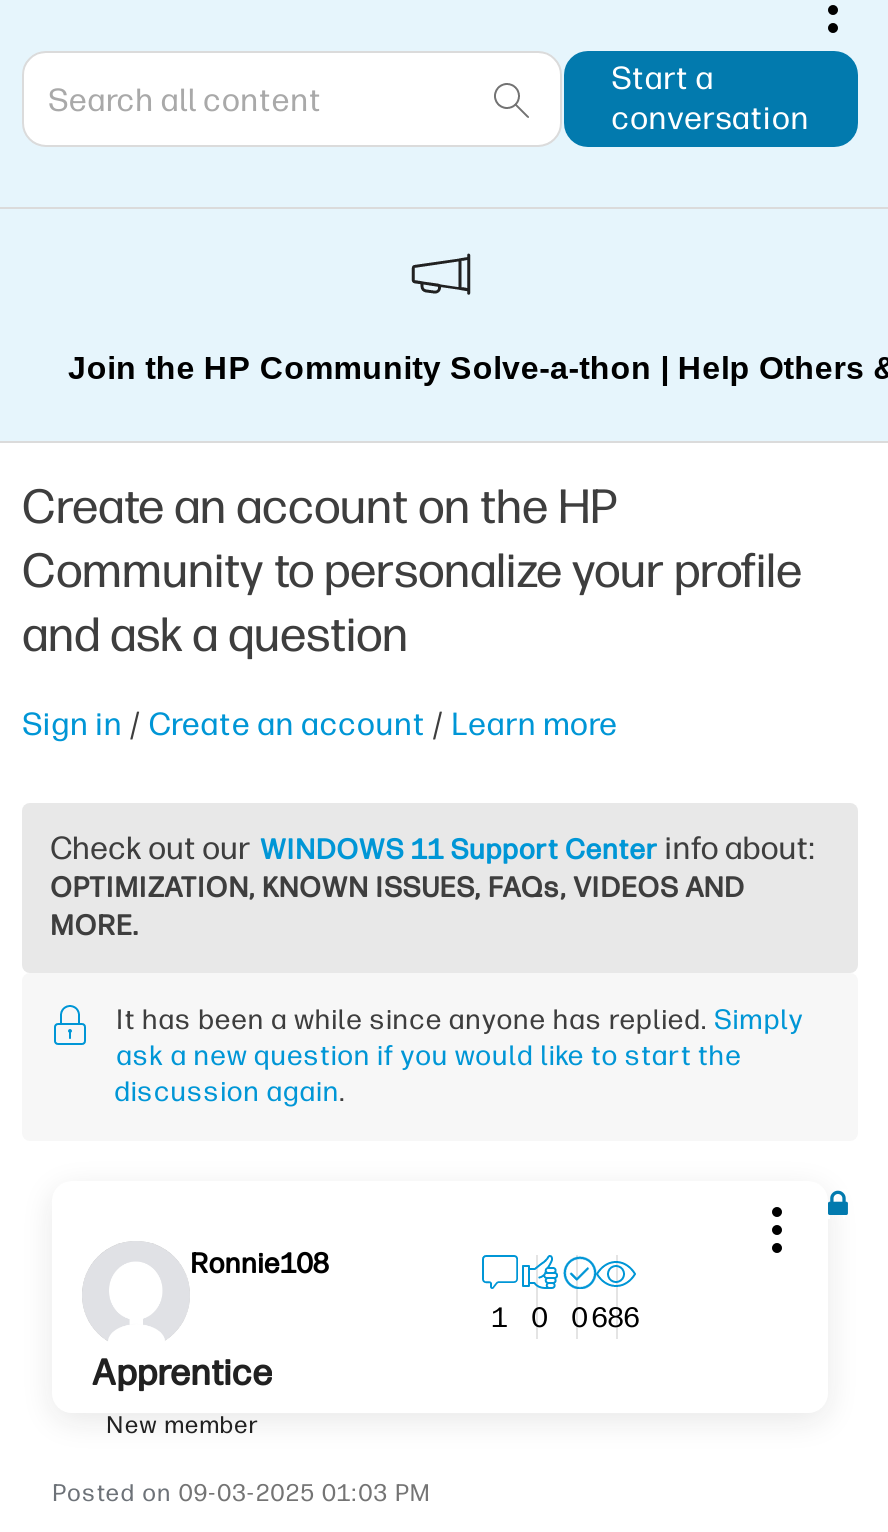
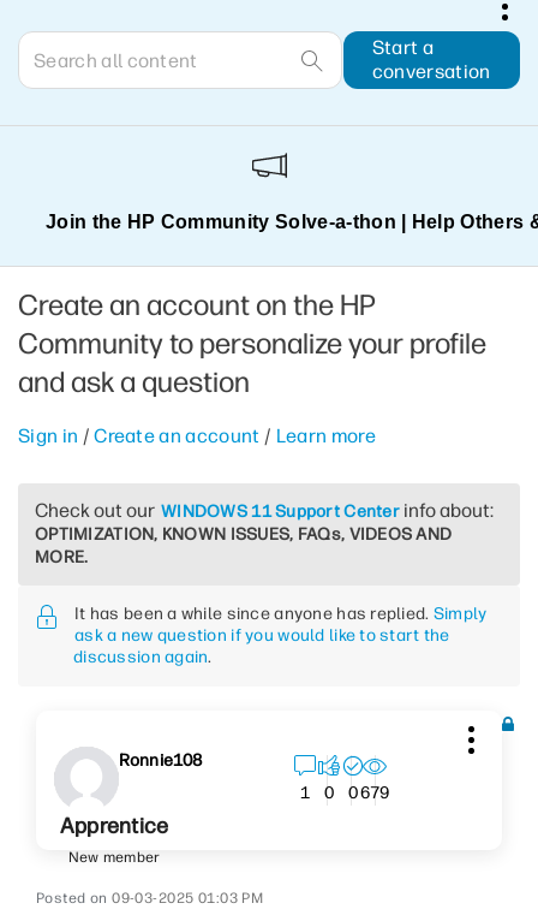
- 1 0 0 686
+ 1 0 0 679
